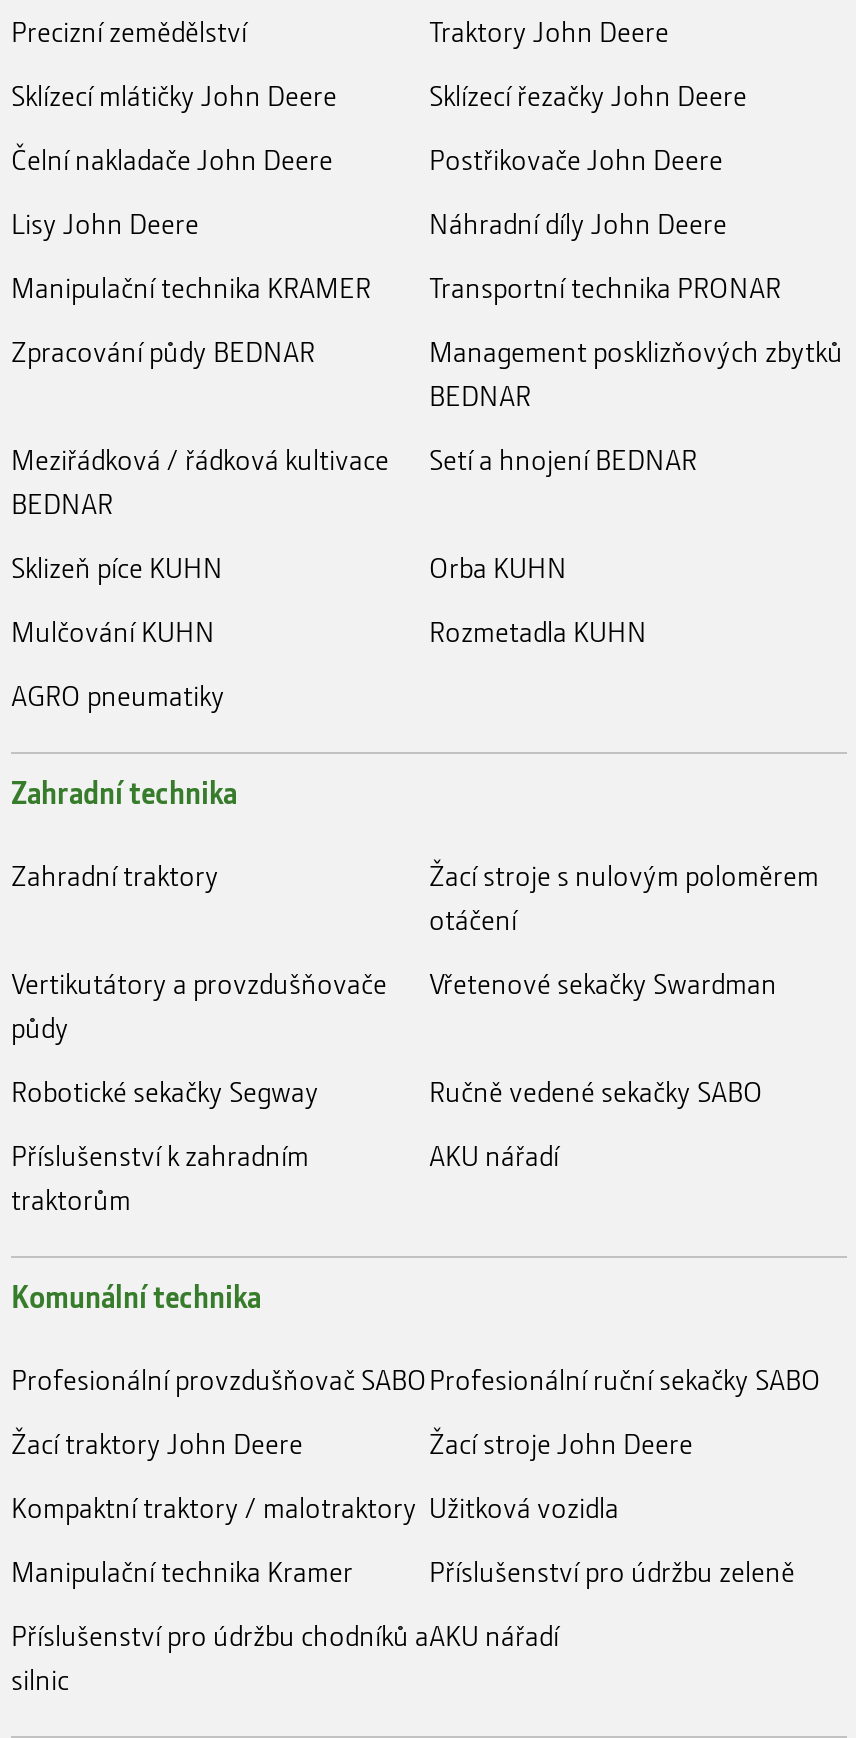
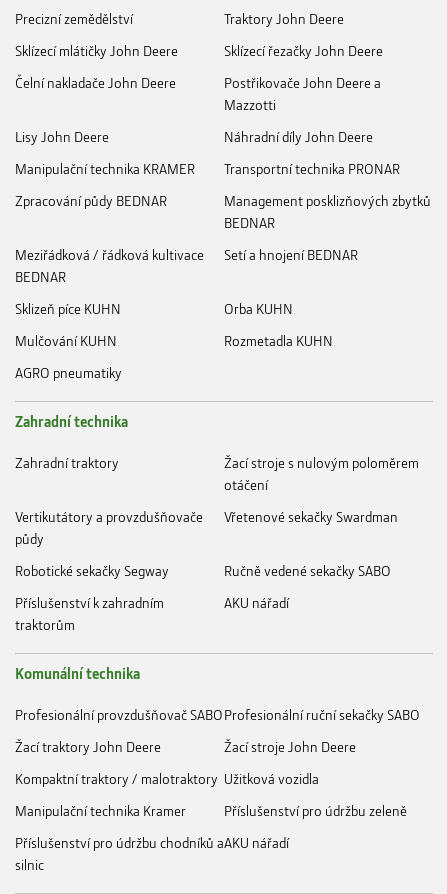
- Postřikovače John Deere
+ Postřikovače John Deere a
+ Mazzotti
